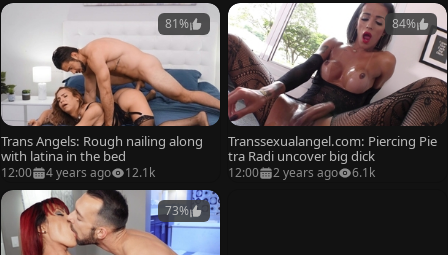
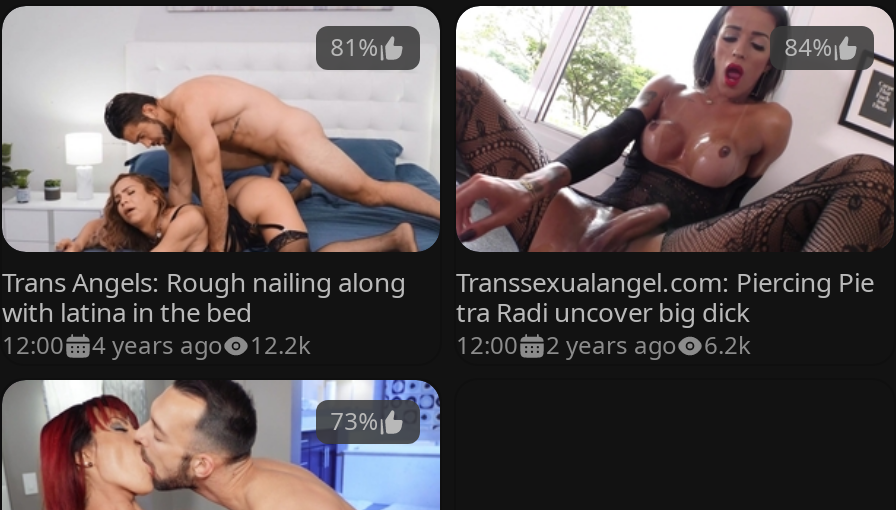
- 12:00 4 years ago 12.1k
+ 12:00 4 years ago 12.2k

- 12:00 2 years ago 6.1k
+ 12:00 2 years ago 6.2k
